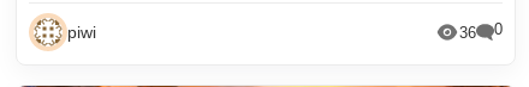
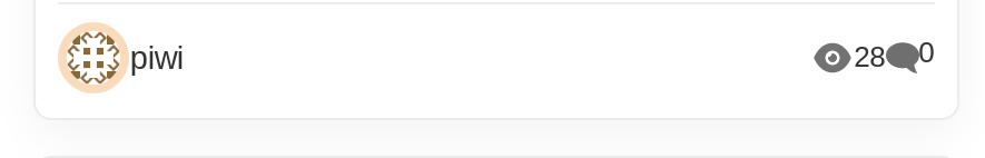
- 36 0
+ 28 0
